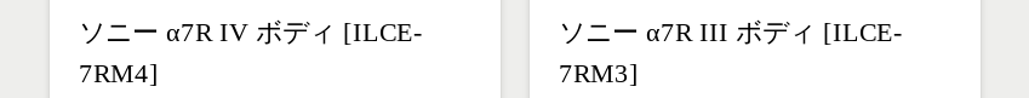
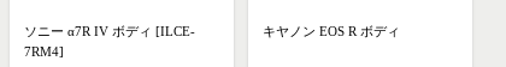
- ソニー α7R III ボディ [ILCE-
- 7RM3]
+ キヤノン EOS R ボディ
